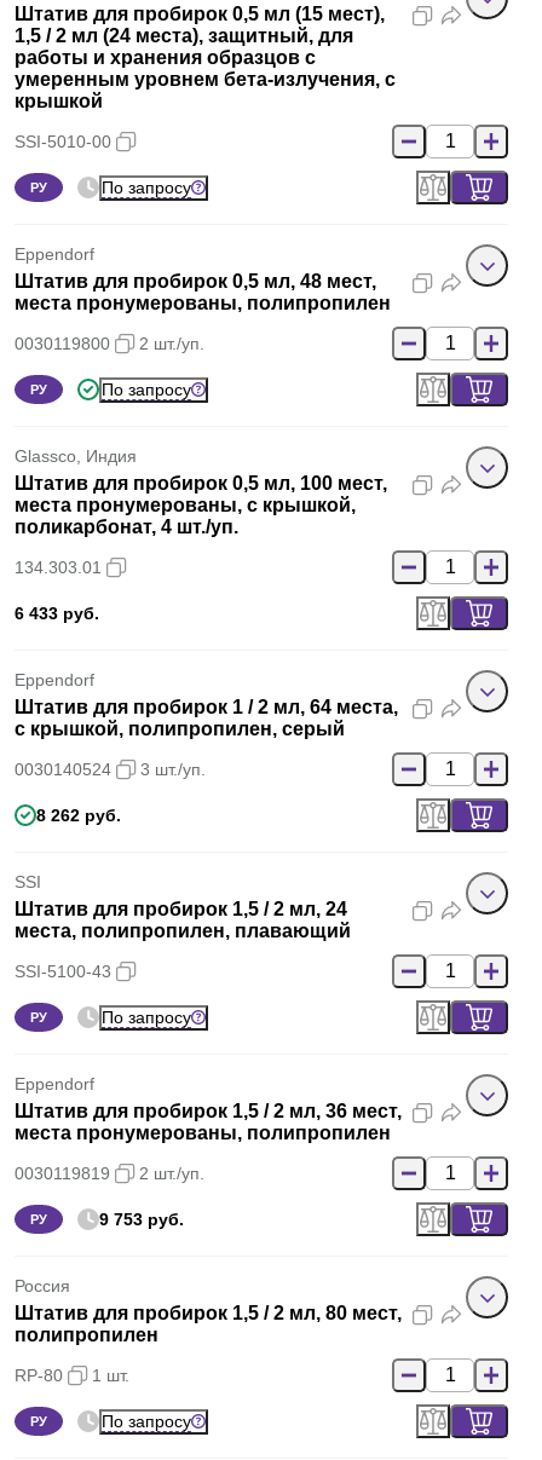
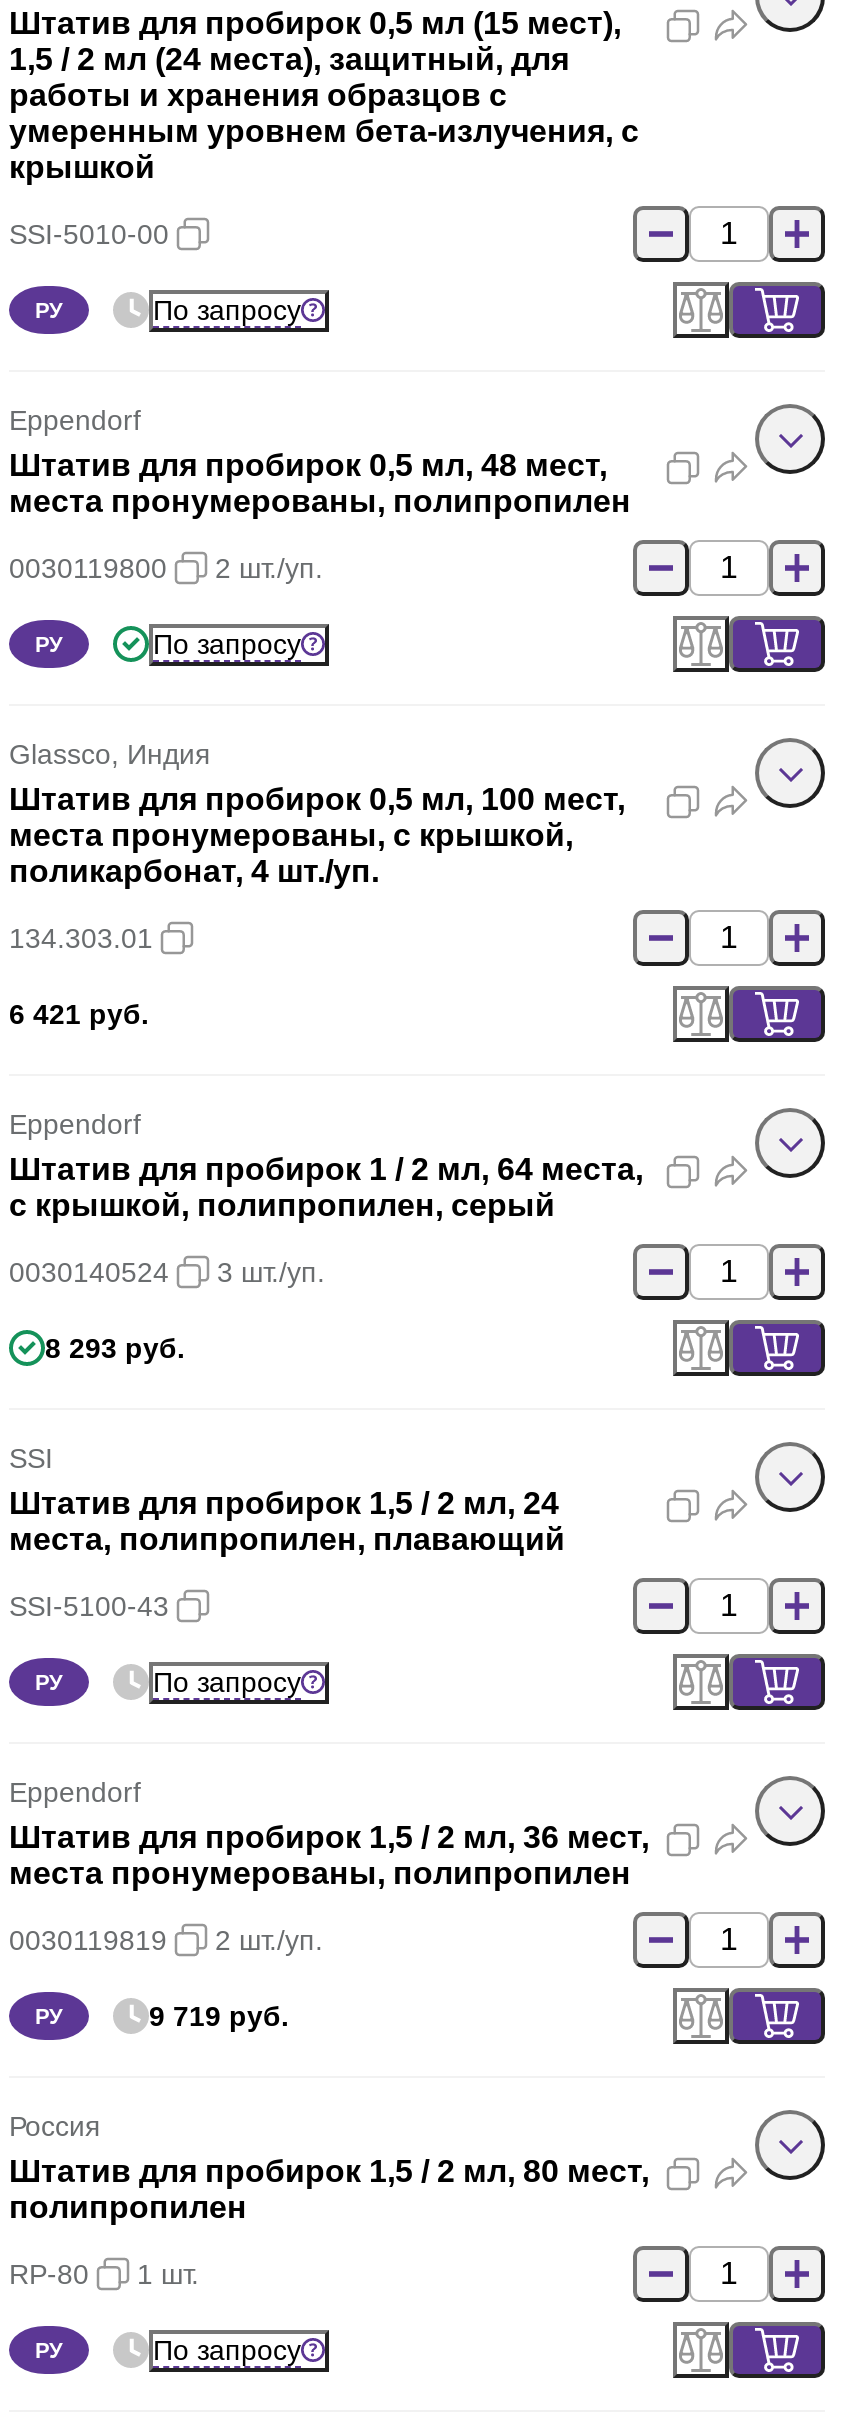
- 6 433 руб.
+ 6 421 руб.

- 8 262 руб.
+ 8 293 руб.

- 9 753 руб.
+ 9 719 руб.
